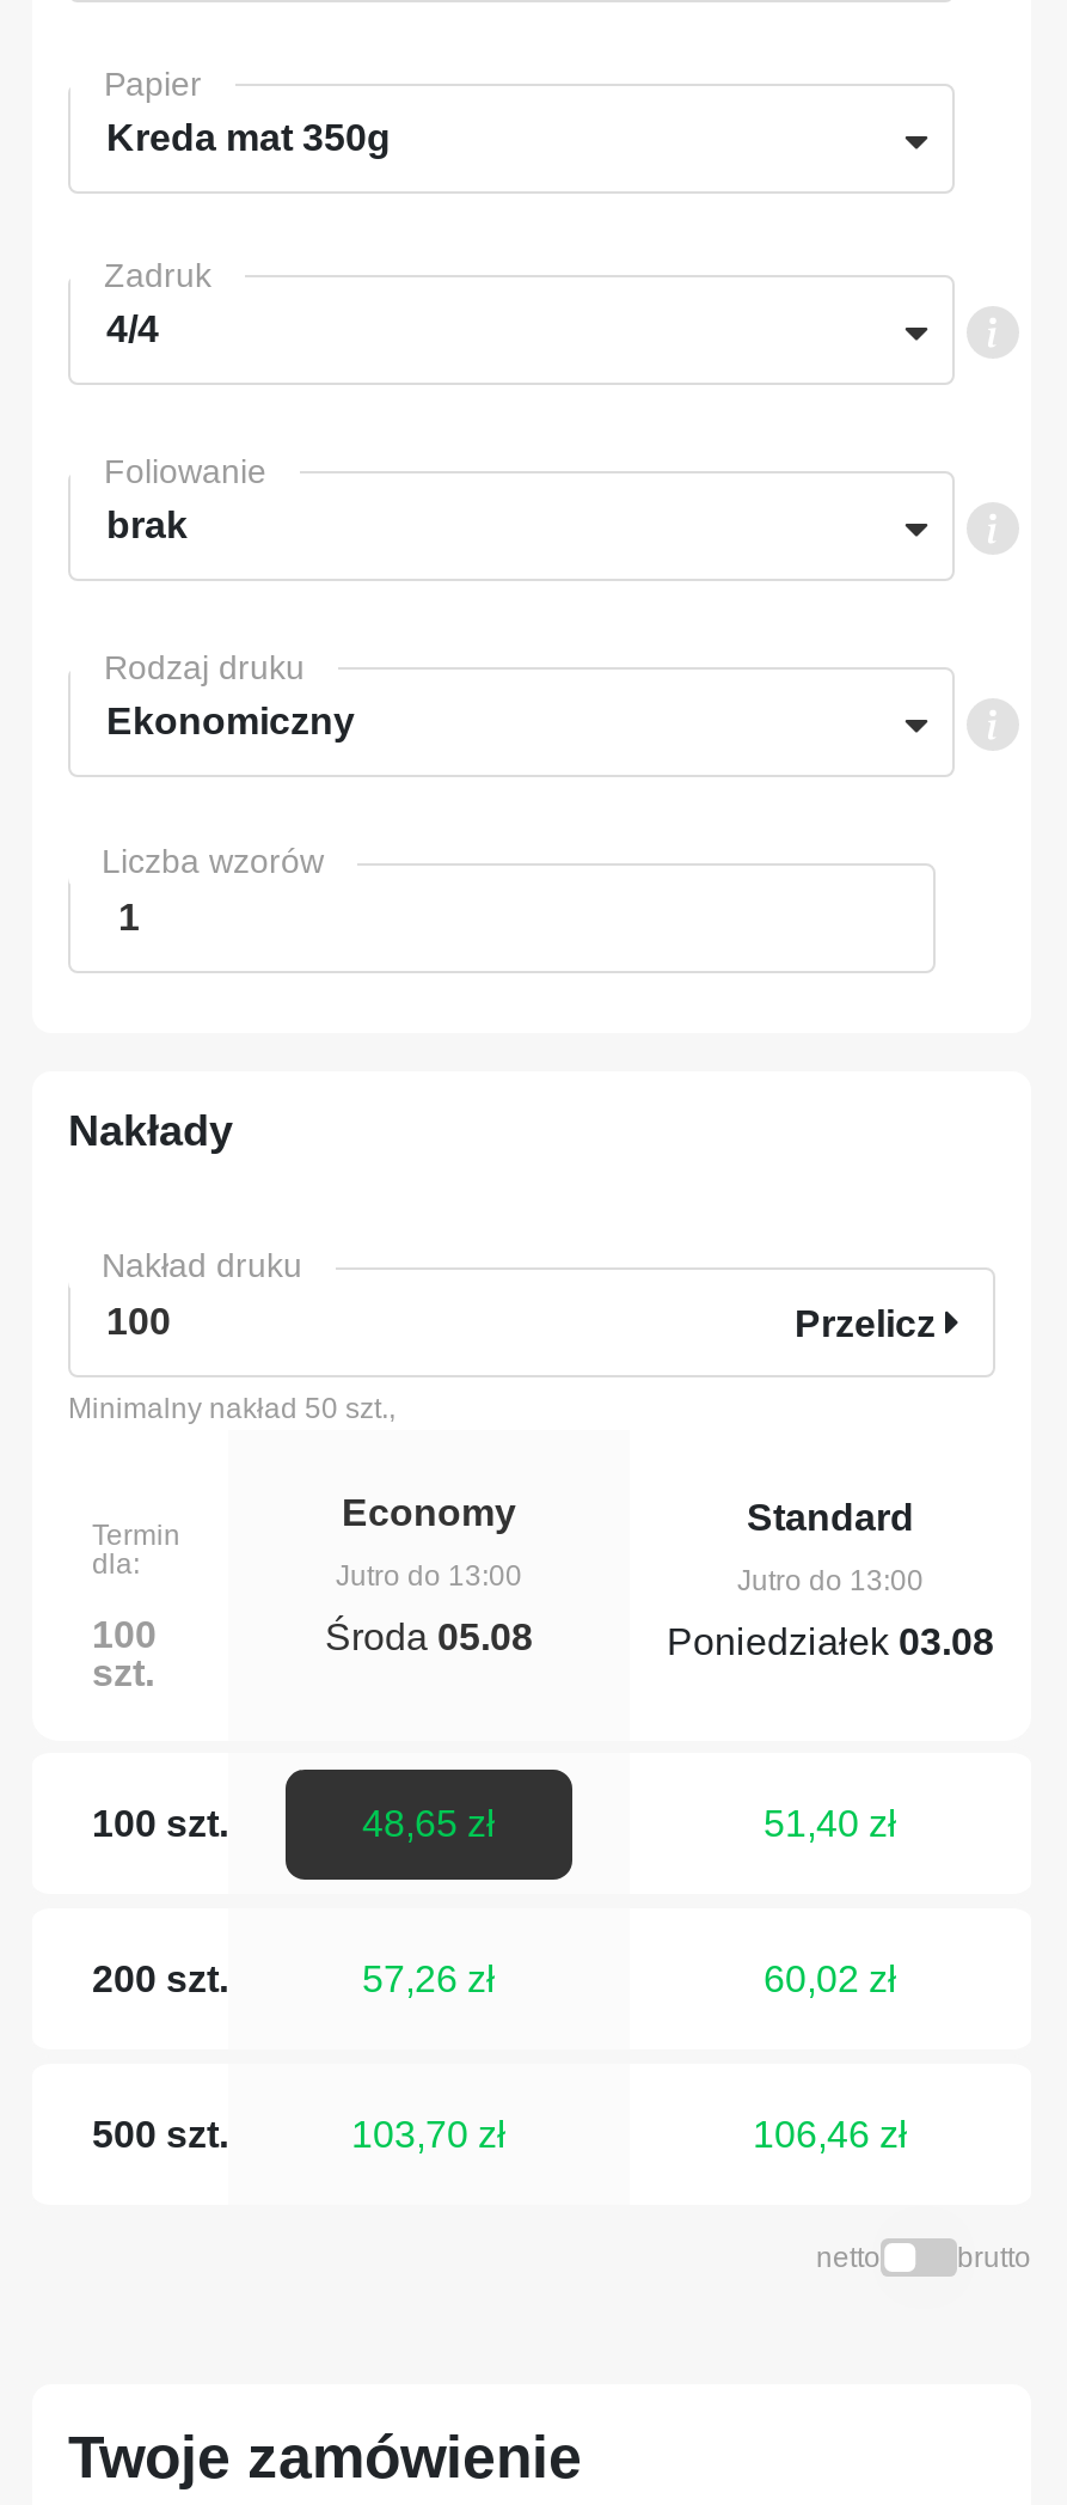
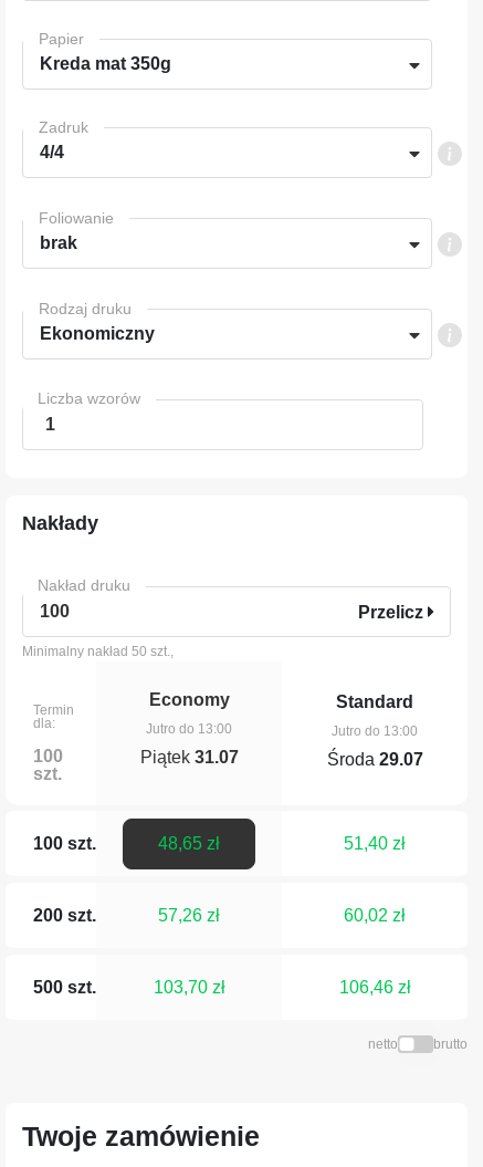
- Środa 05.08
+ Piątek 31.07

- Poniedziałek 03.08
+ Środa 29.07
